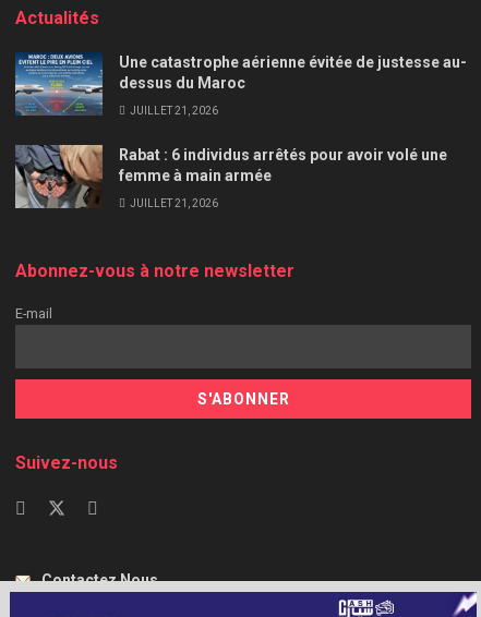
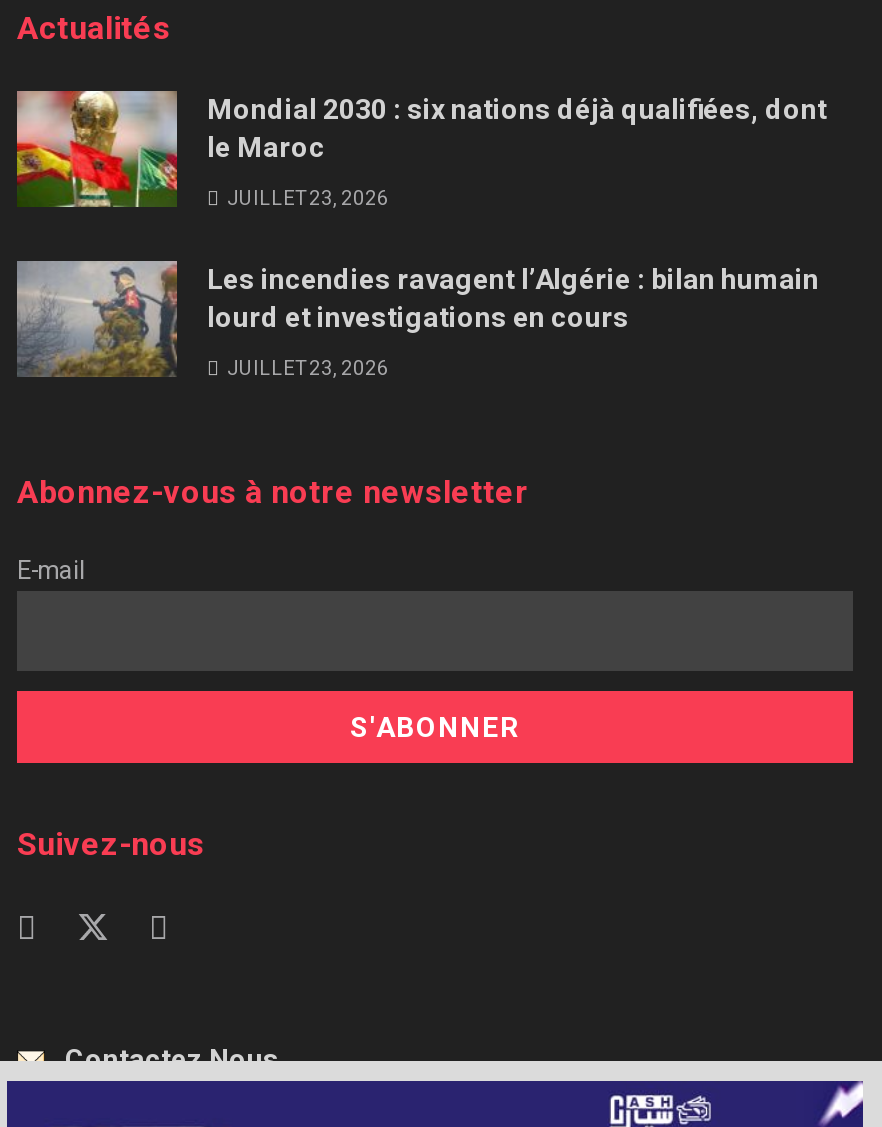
- [image]
- Une catastrophe aérienne évitée de justesse au-
- dessus du Maroc
+ [image]
+ Mondial 2030 : six nations déjà qualifiées, dont
+ le Maroc

- JUILLET 21, 2026
+ JUILLET 23, 2026

- [image]
- Rabat : 6 individus arrêtés pour avoir volé une
- femme à main armée
+ [image]
+ Les incendies ravagent l’Algérie : bilan humain
+ lourd et investigations en cours

- JUILLET 21, 2026
+ JUILLET 23, 2026
